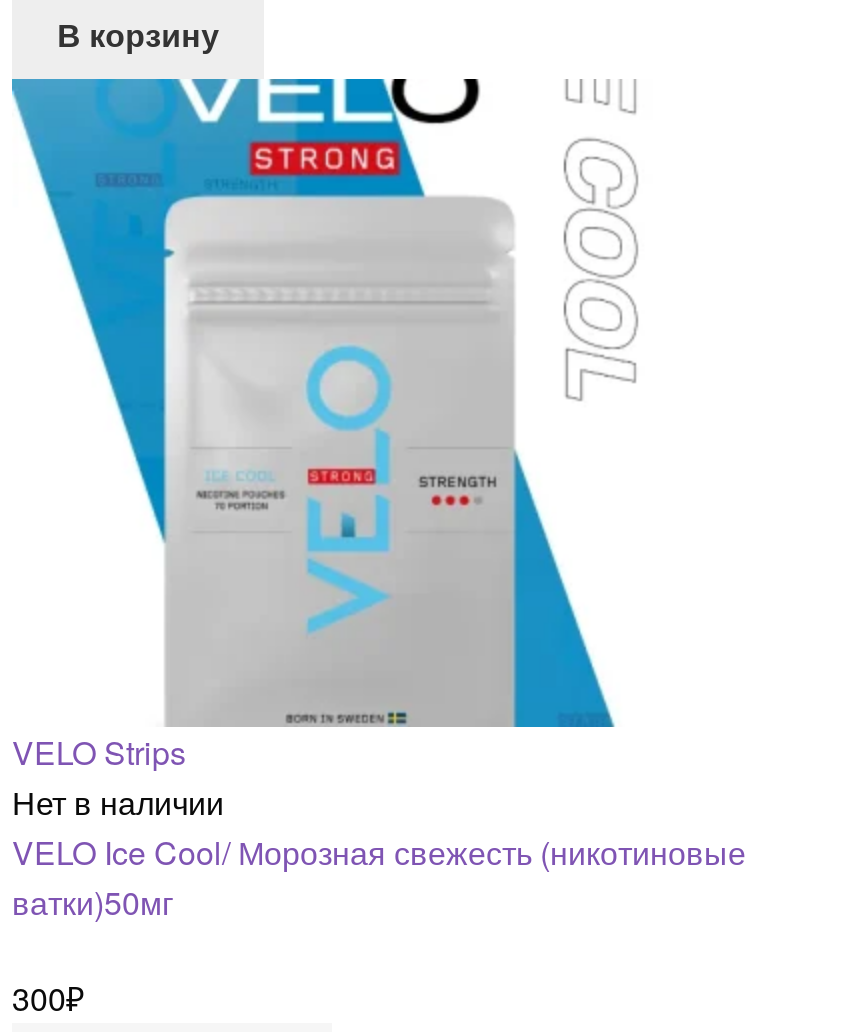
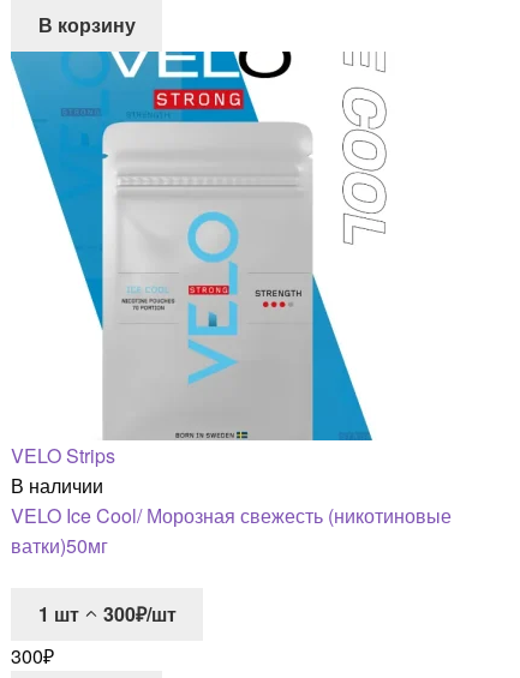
- Нет в наличии
+ В наличии

+ 1 шт
+ 300₽/шт
